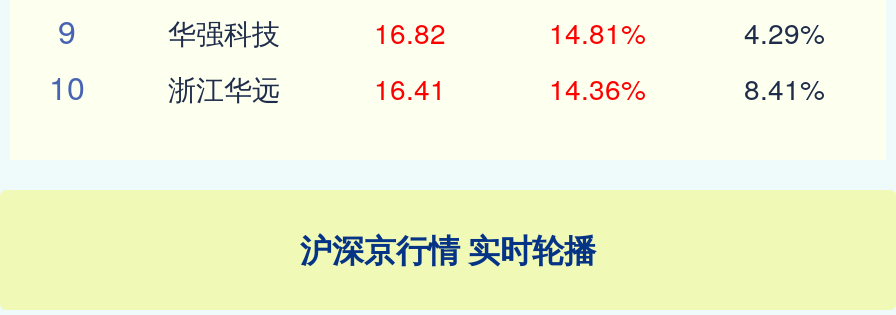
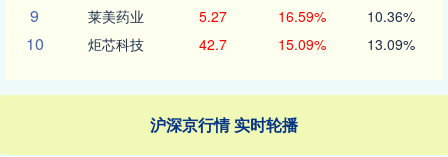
- 华强科技
- 16.82
- 14.81%
- 4.29%
+ 莱美药业
+ 5.27
+ 16.59%
+ 10.36%

- 浙江华远
- 16.41
- 14.36%
- 8.41%
+ 炬芯科技
+ 42.7
+ 15.09%
+ 13.09%
